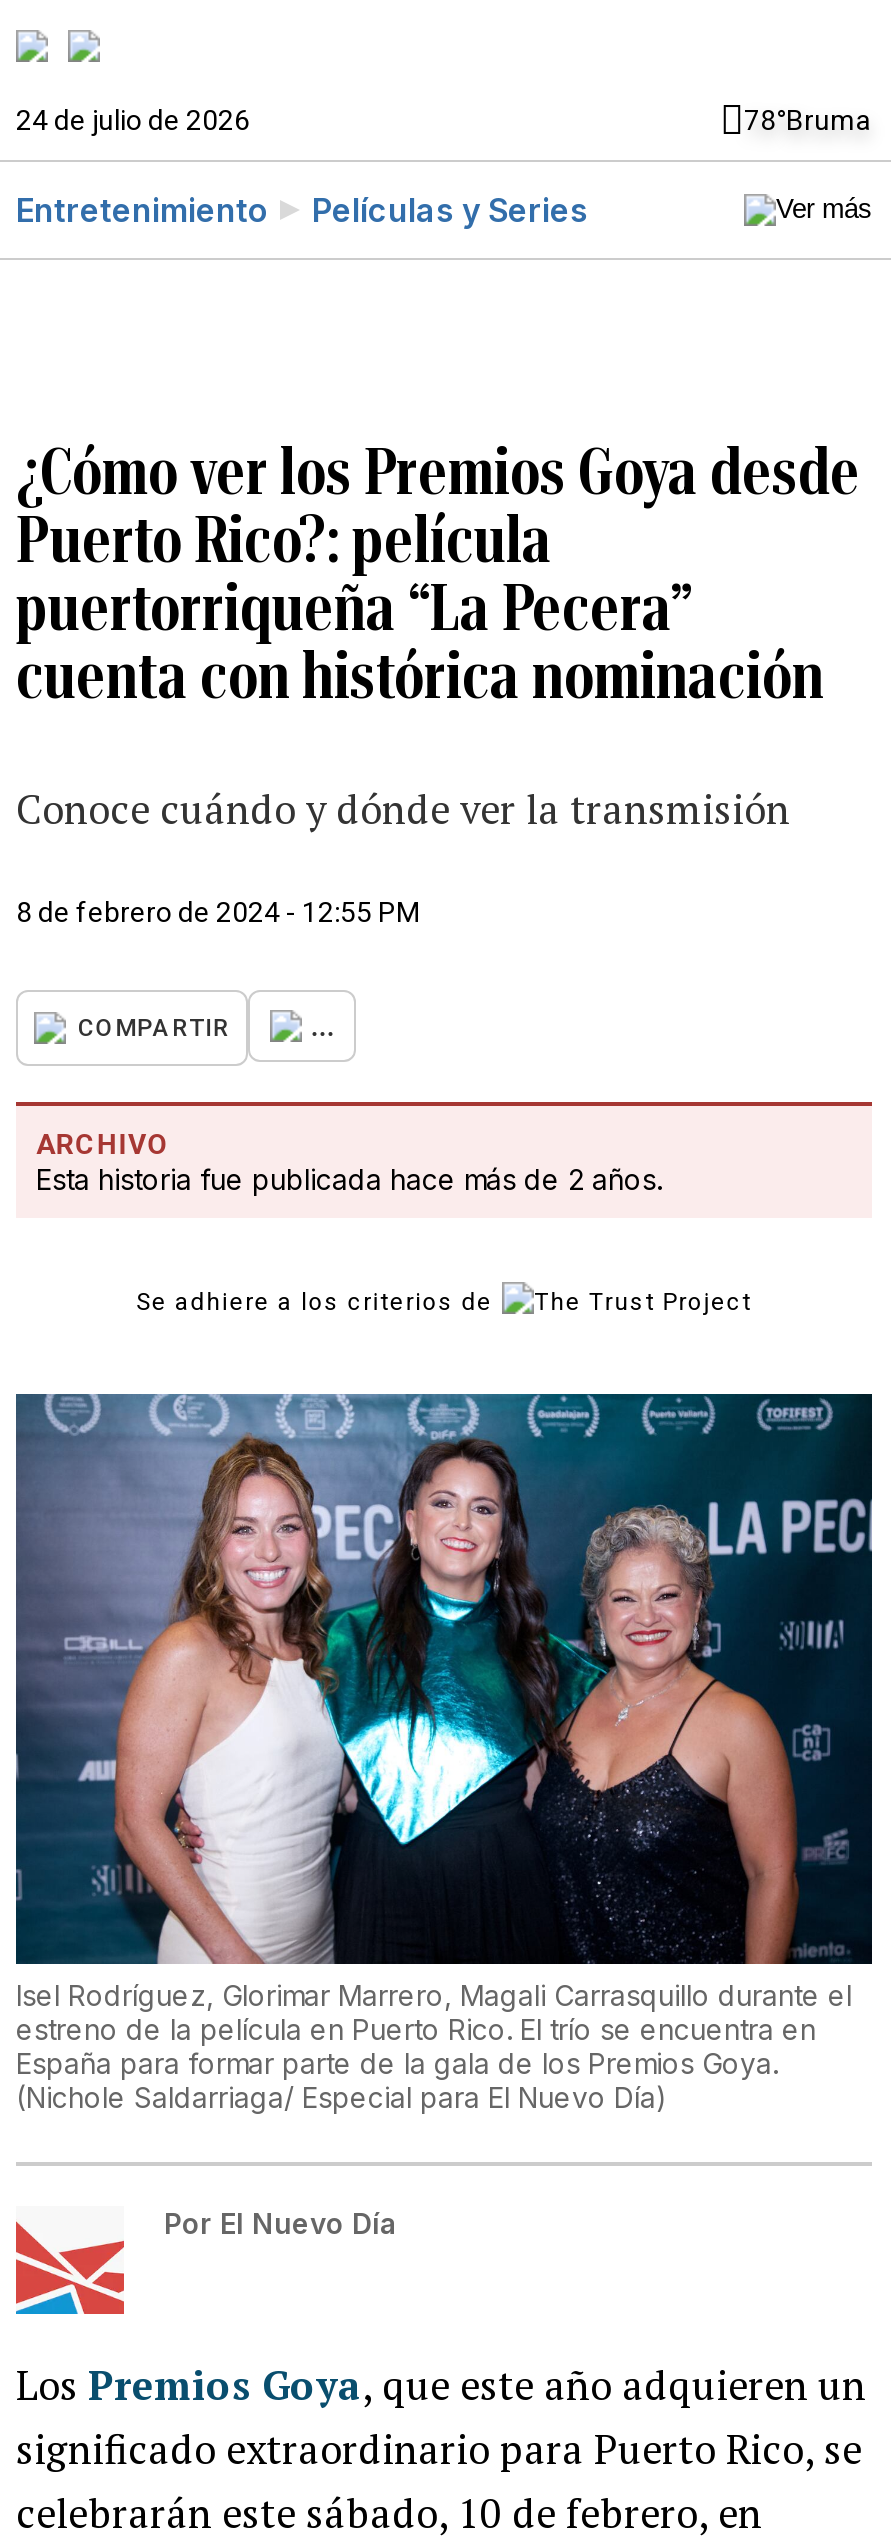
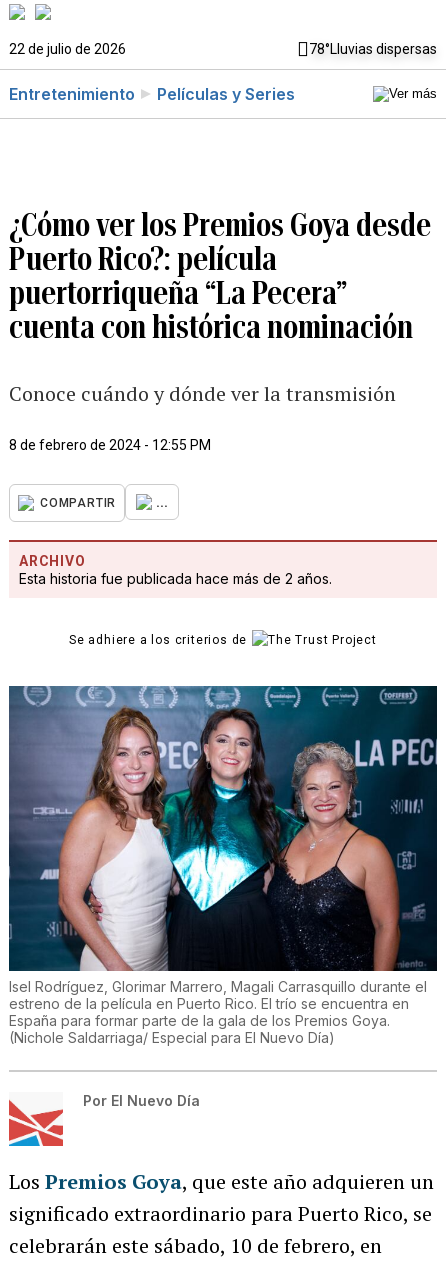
- 24 de julio de 2026
- 78°Bruma
+ 22 de julio de 2026
+ 78°Lluvias dispersas
